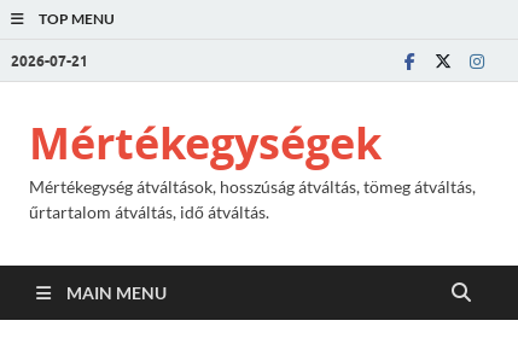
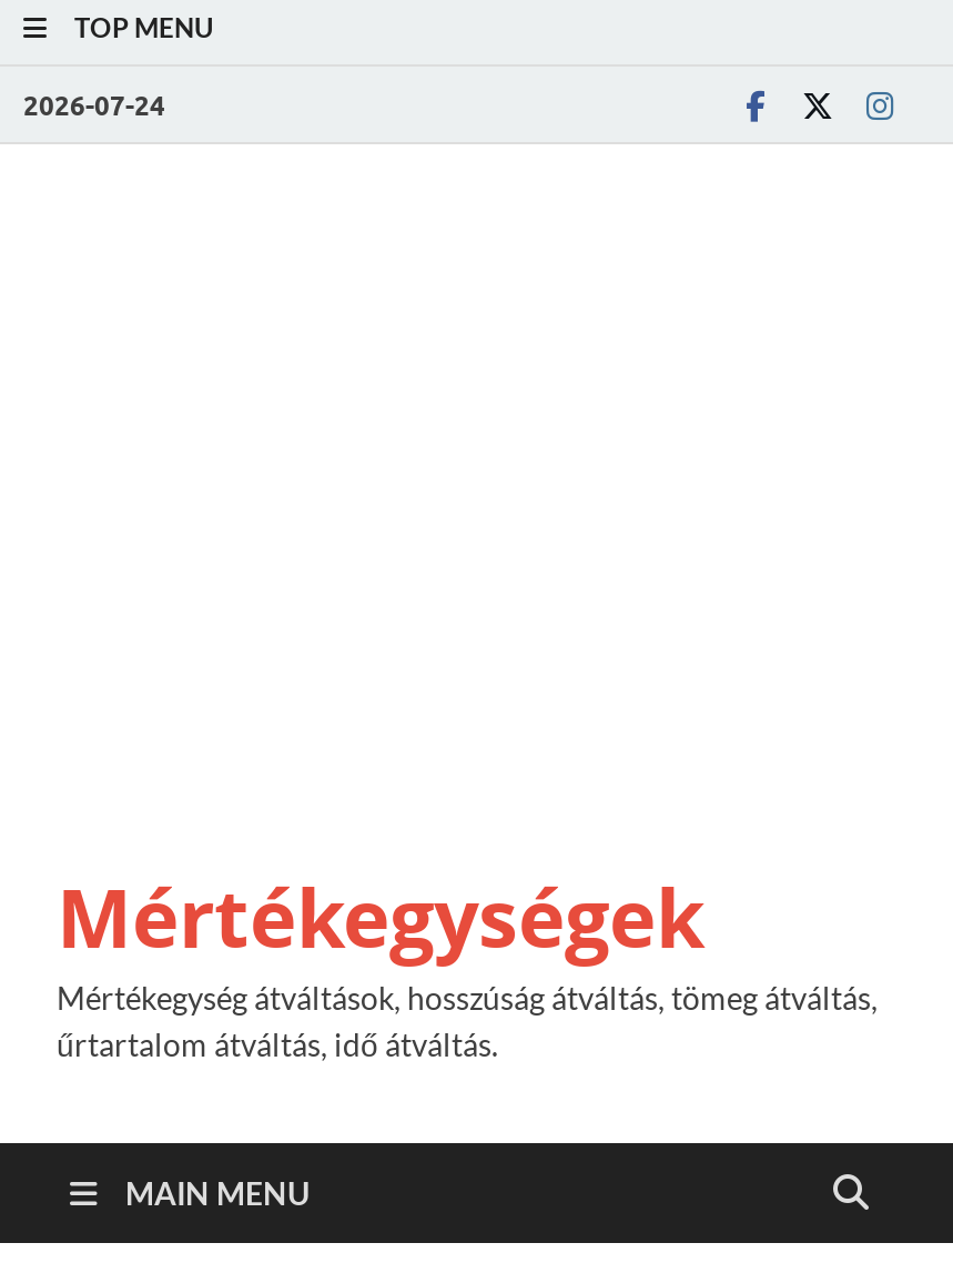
- 2026-07-21
+ 2026-07-24
